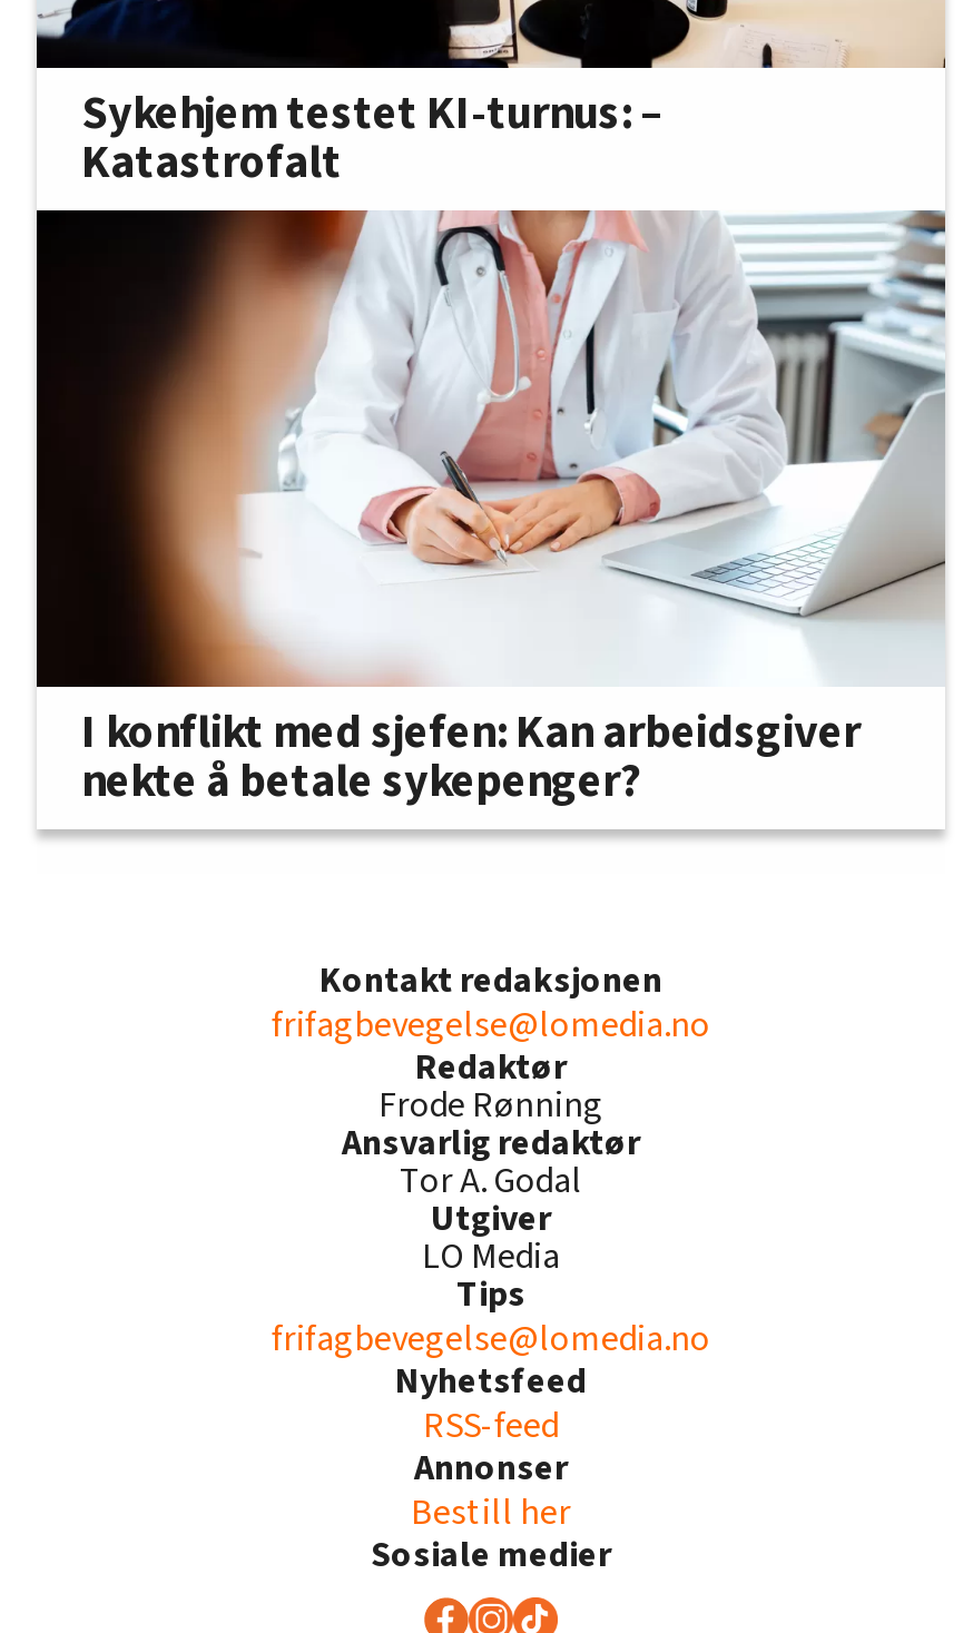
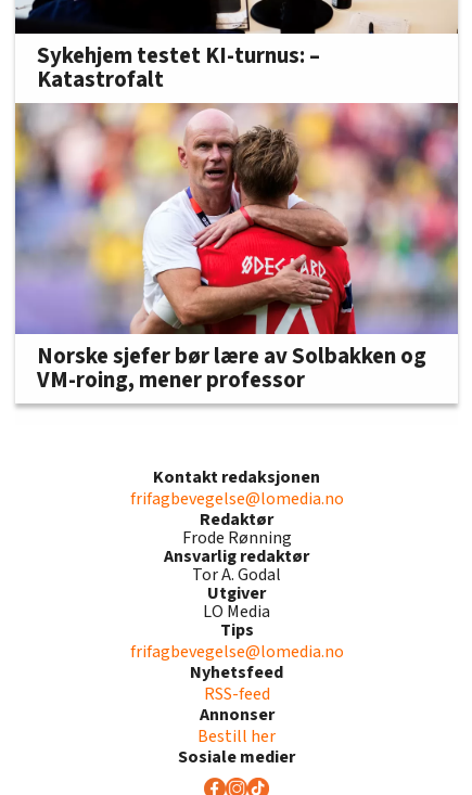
- [image]
- I konflikt med sjefen: Kan arbeidsgiver
- nekte å betale sykepenger?
+ [image]
+ Norske sjefer bør lære av Solbakken og
+ VM-roing, mener professor
